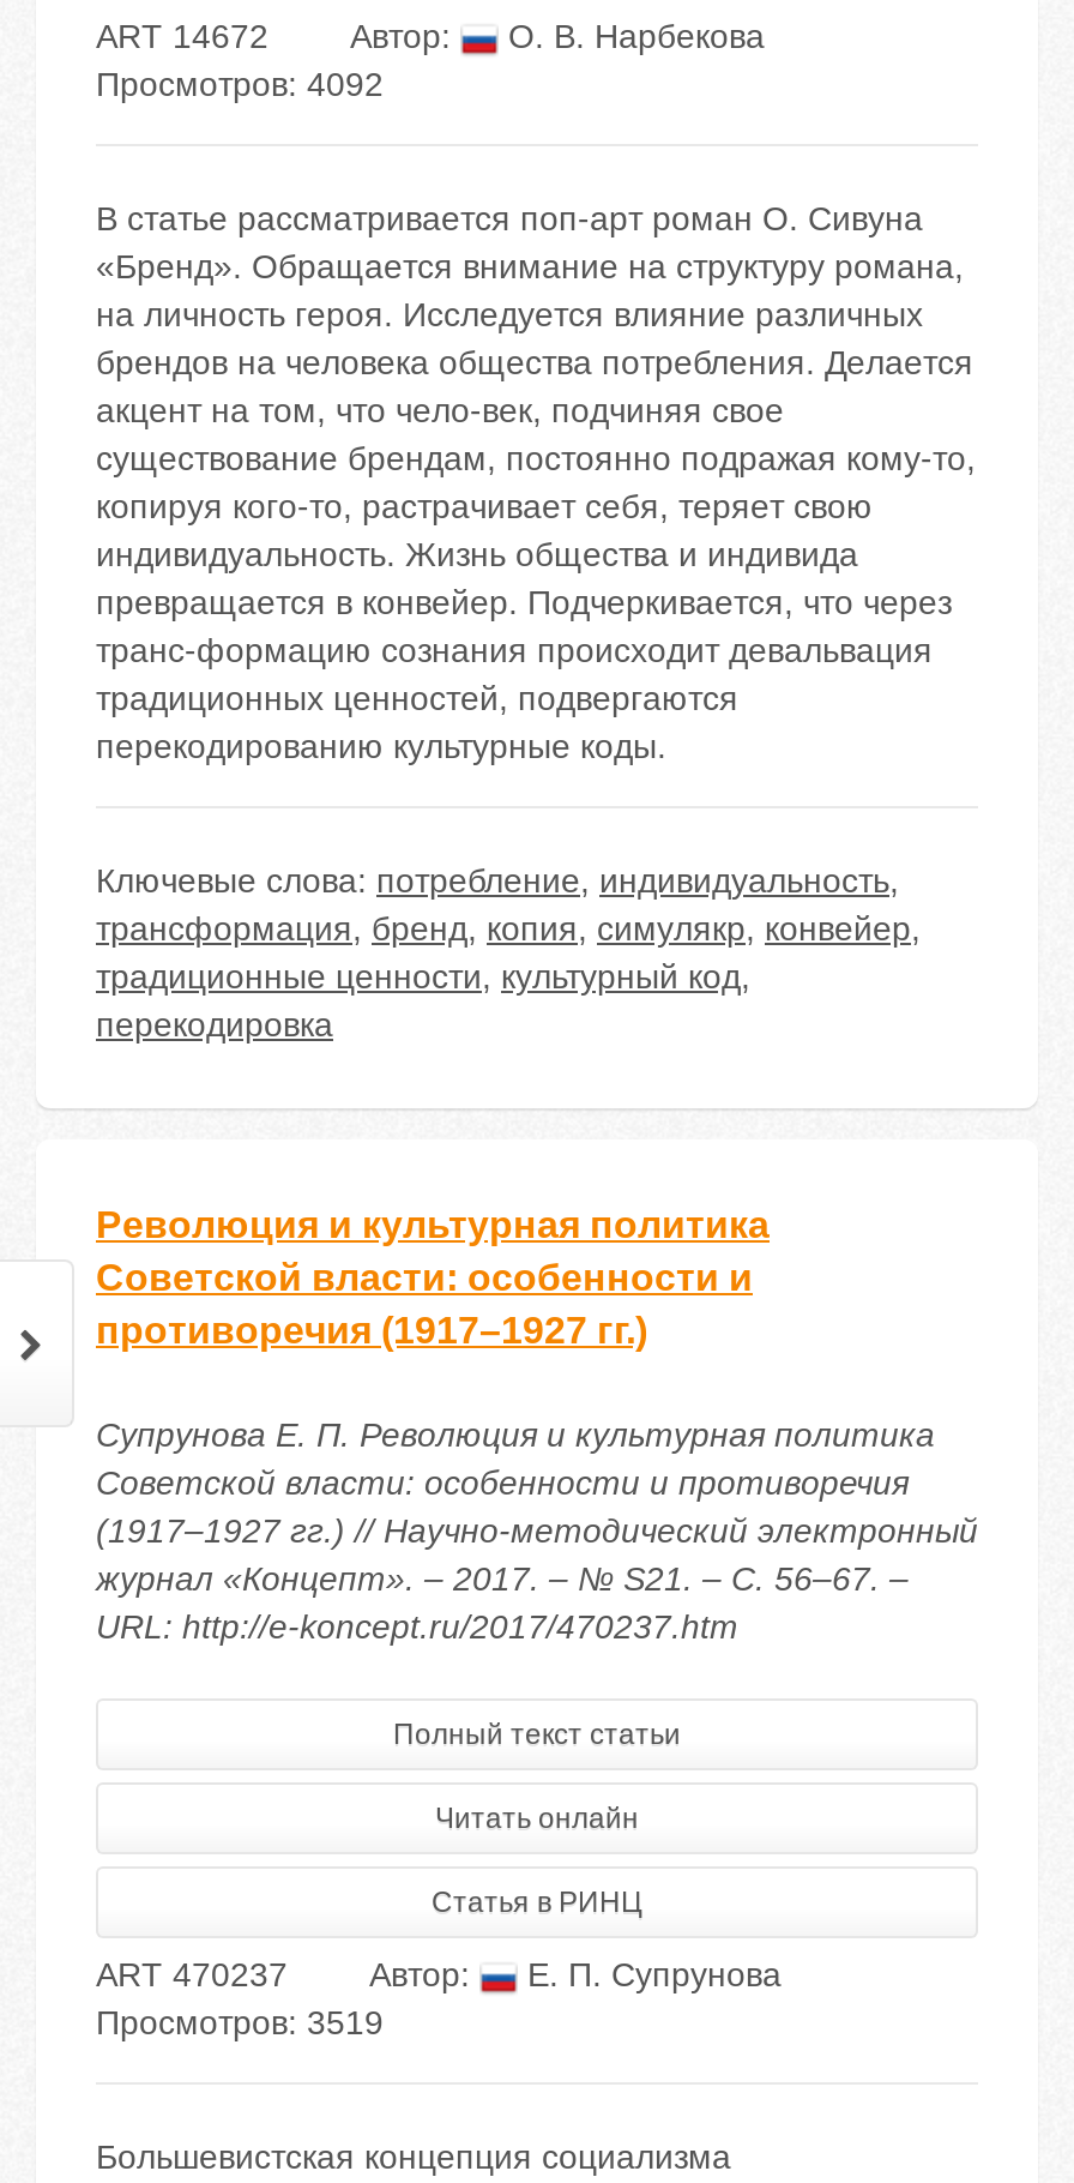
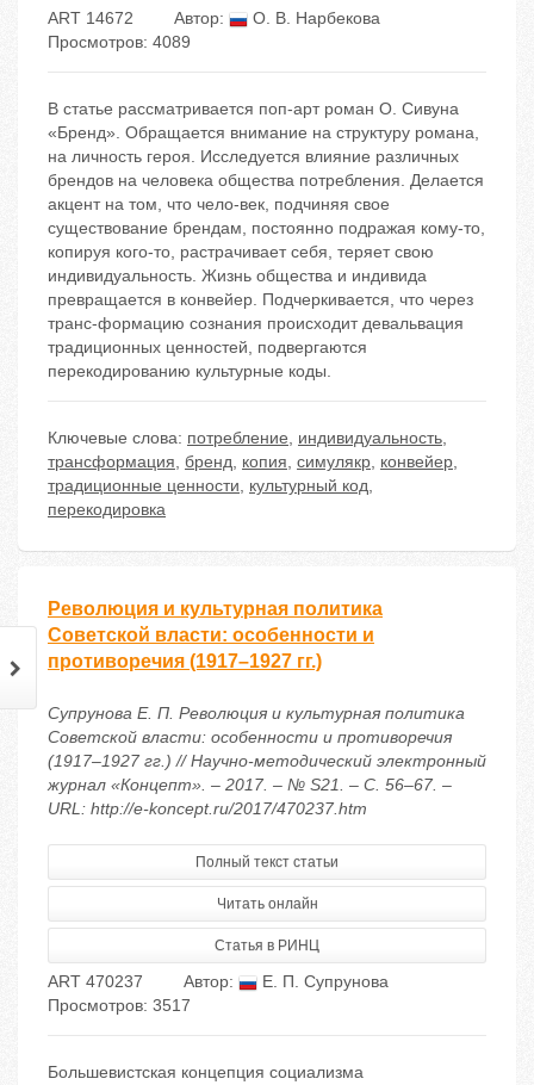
- Просмотров: 4092
+ Просмотров: 4089

- Просмотров: 3519
+ Просмотров: 3517
